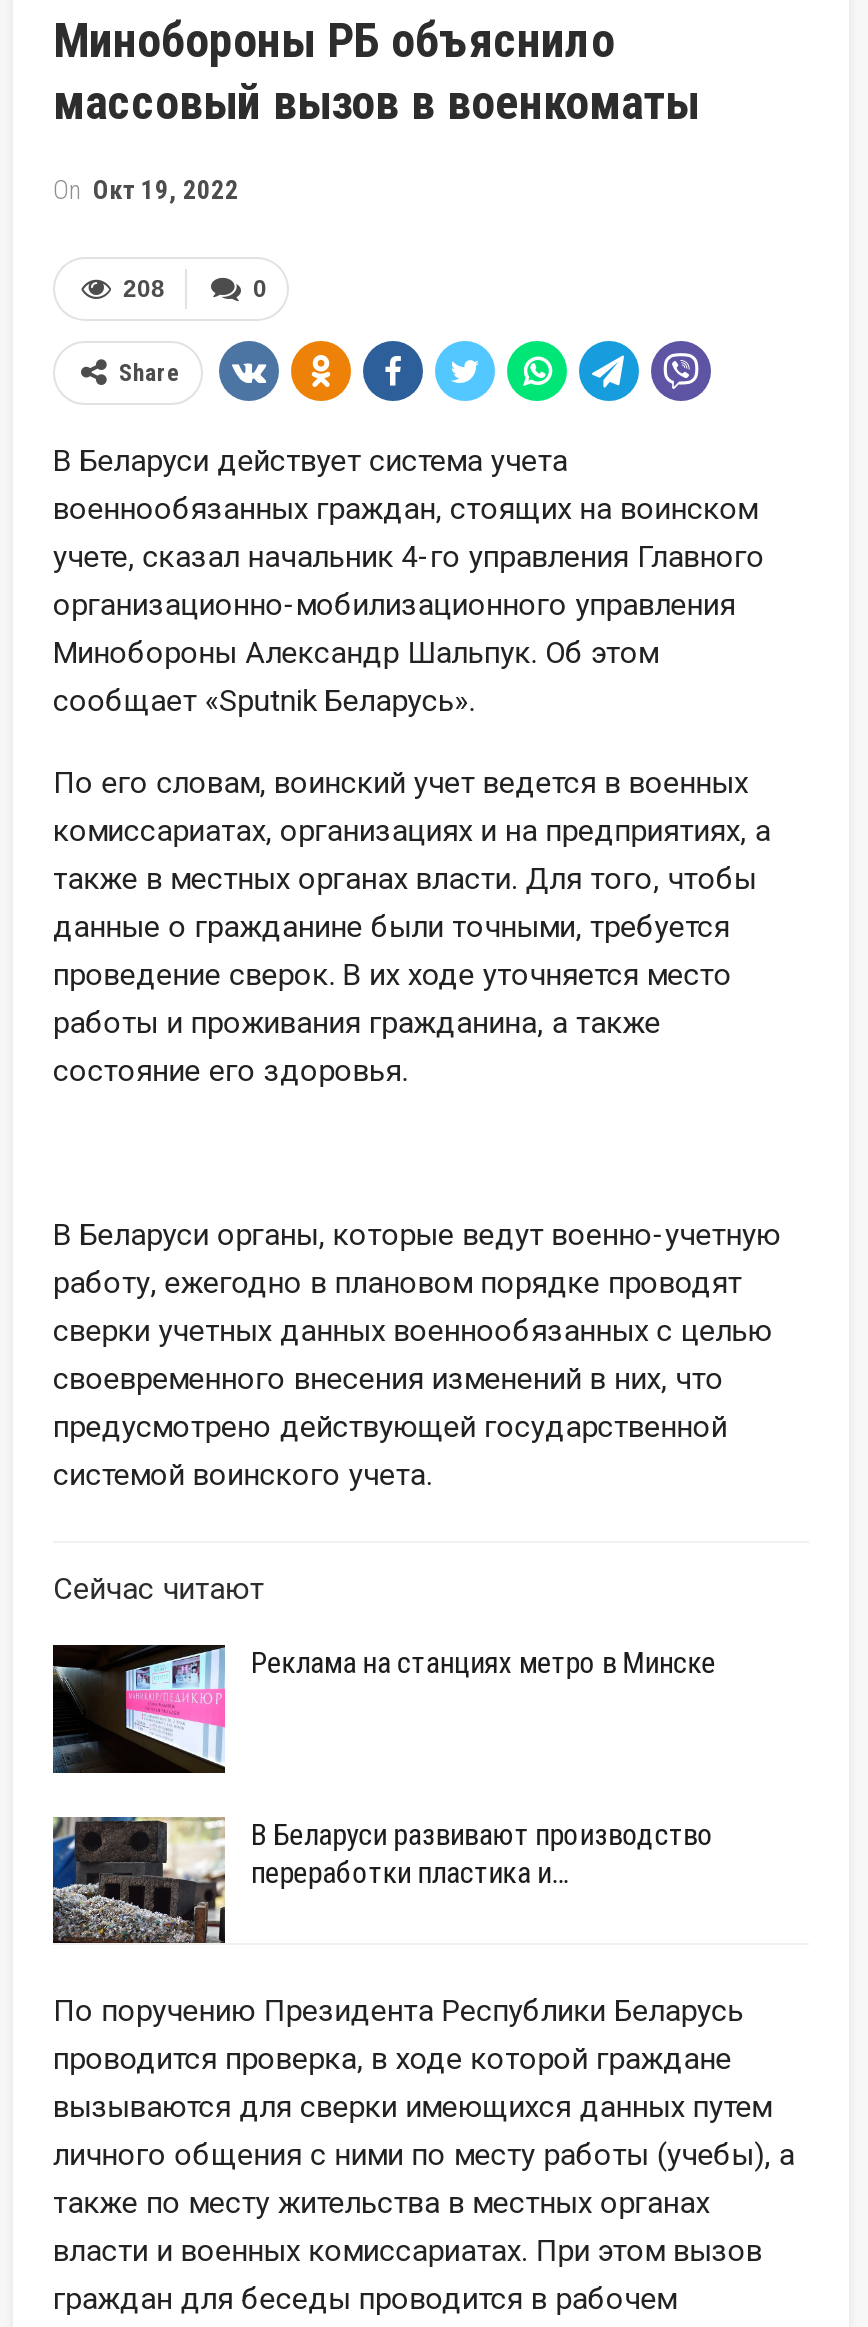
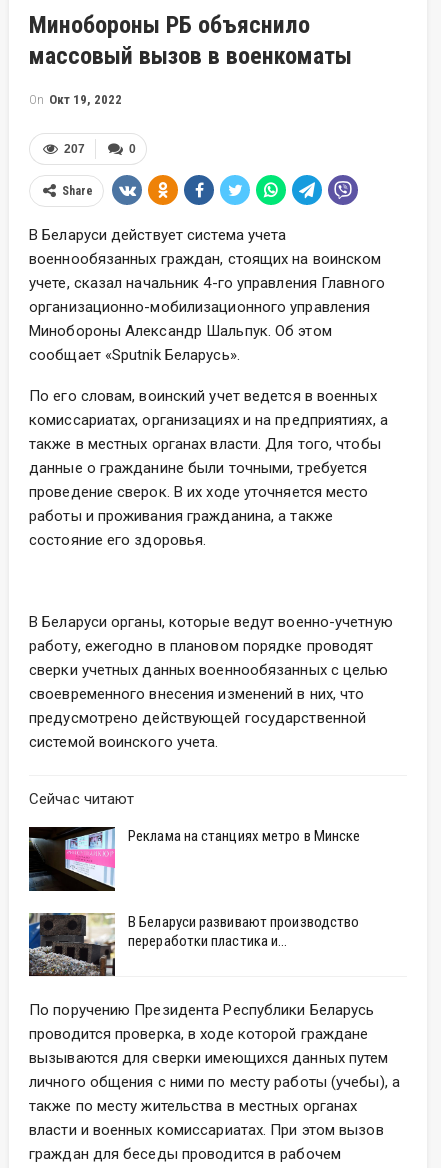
- 208
+ 207
